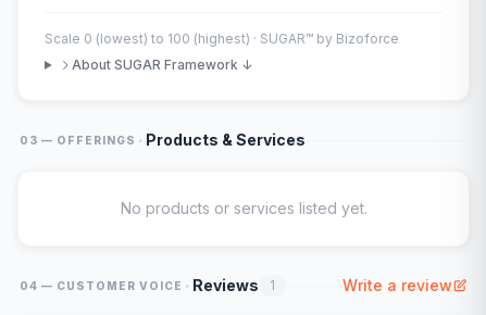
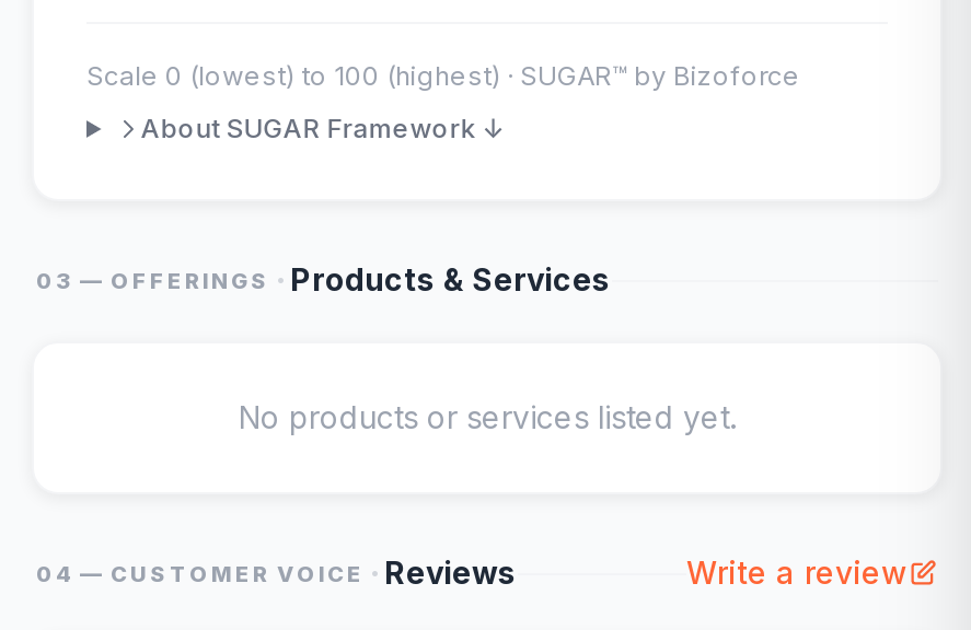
- 1
